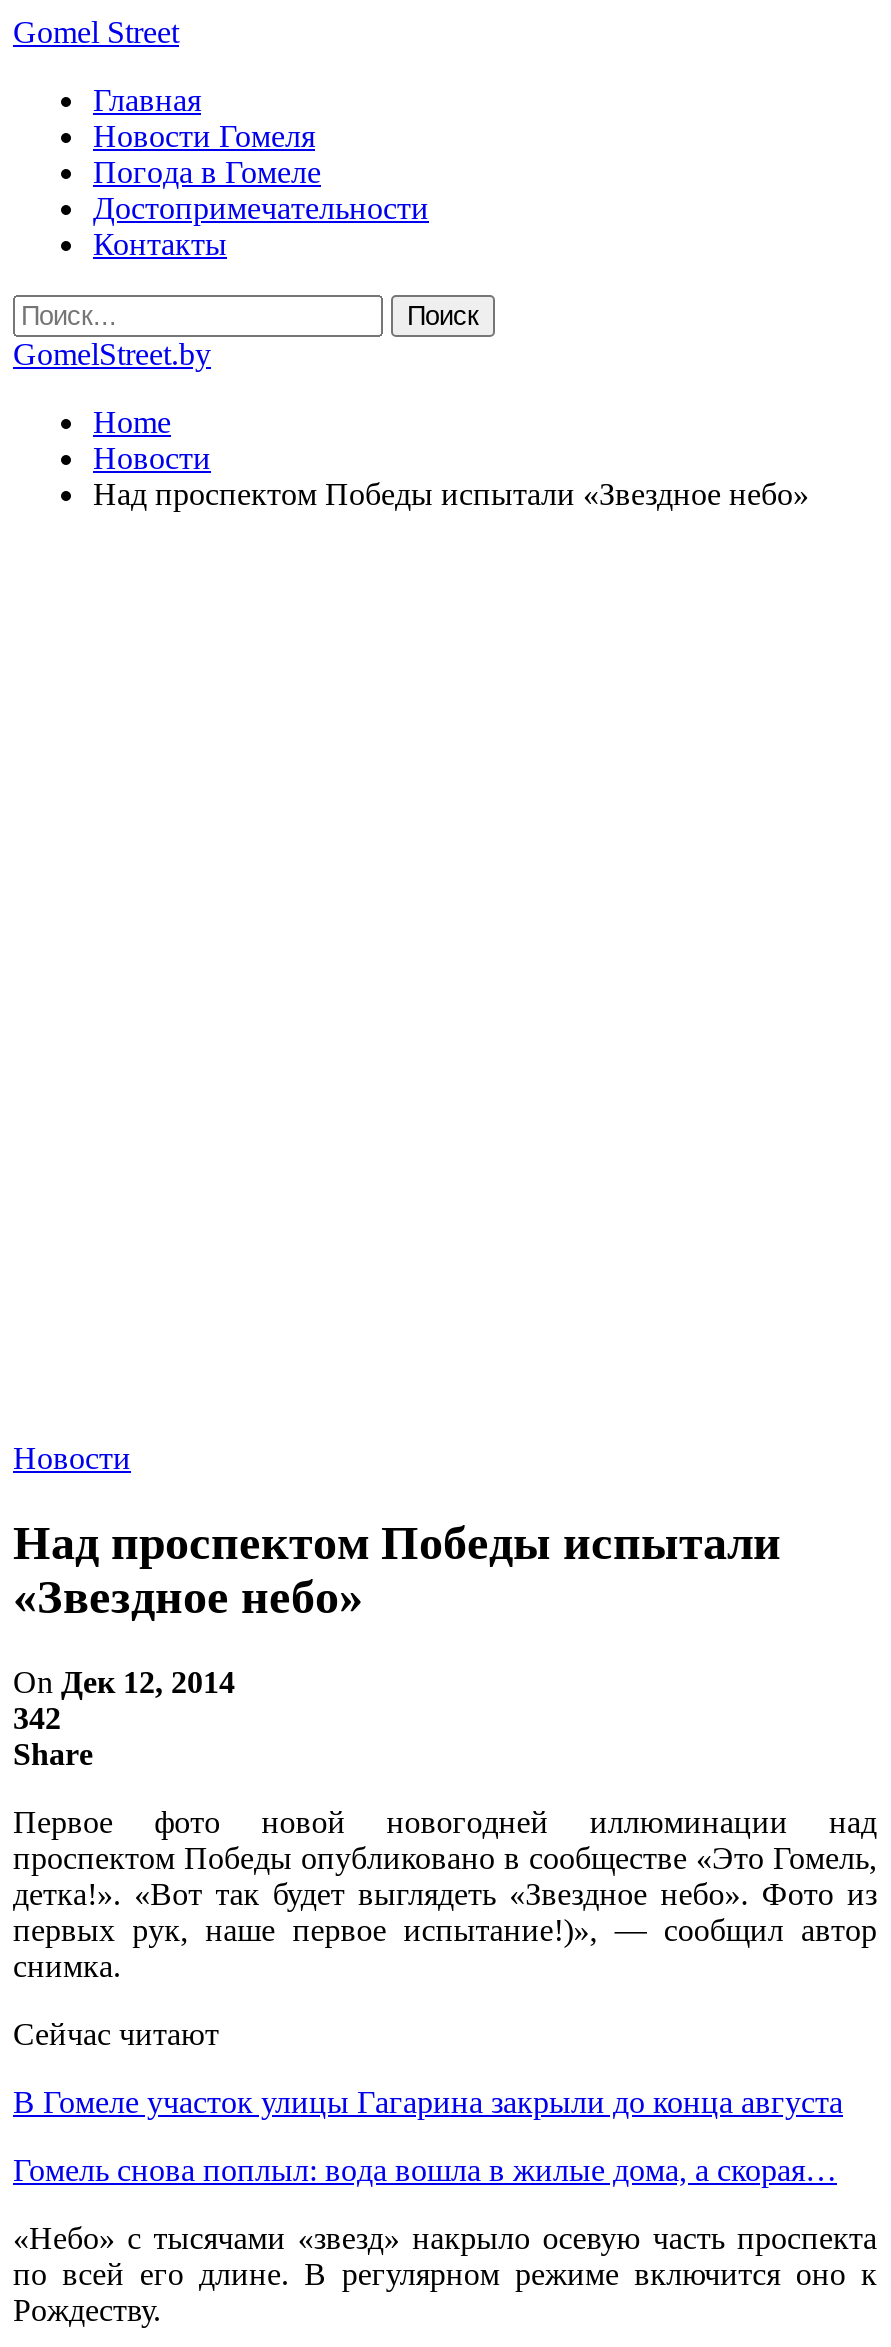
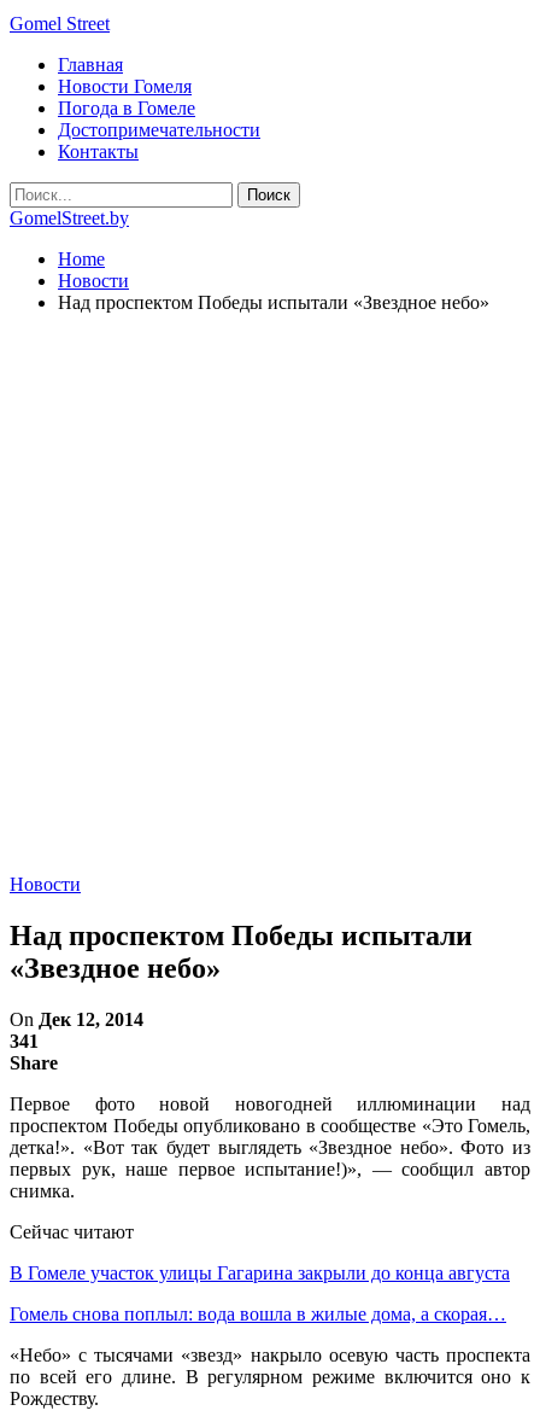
- 342
+ 341
